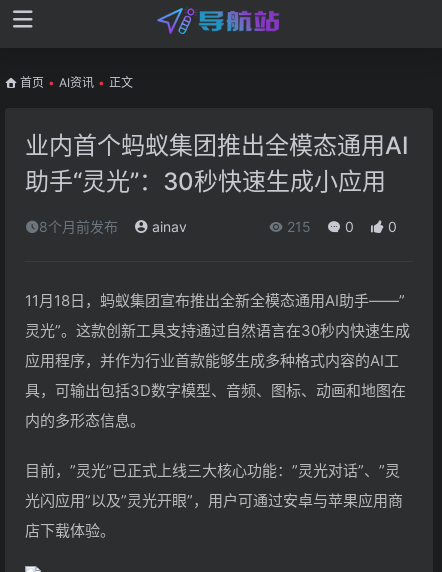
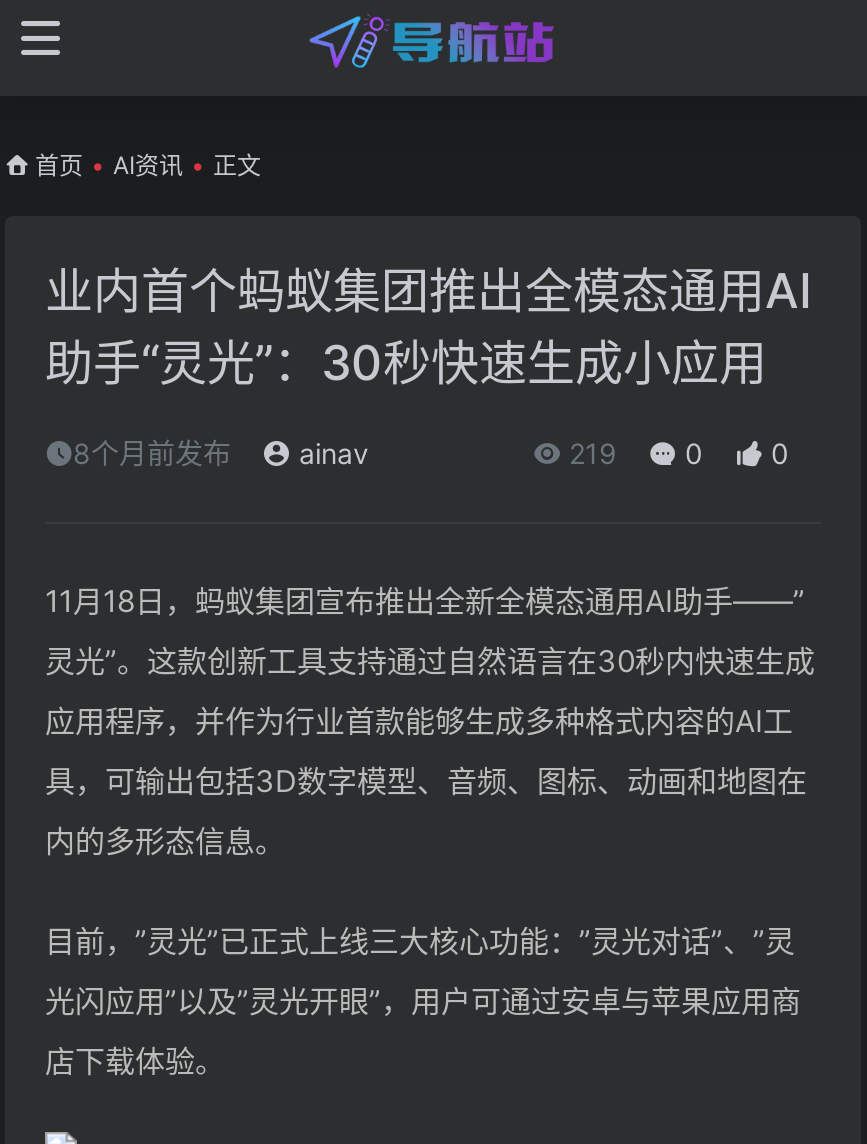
- 215 0 0
+ 219 0 0
